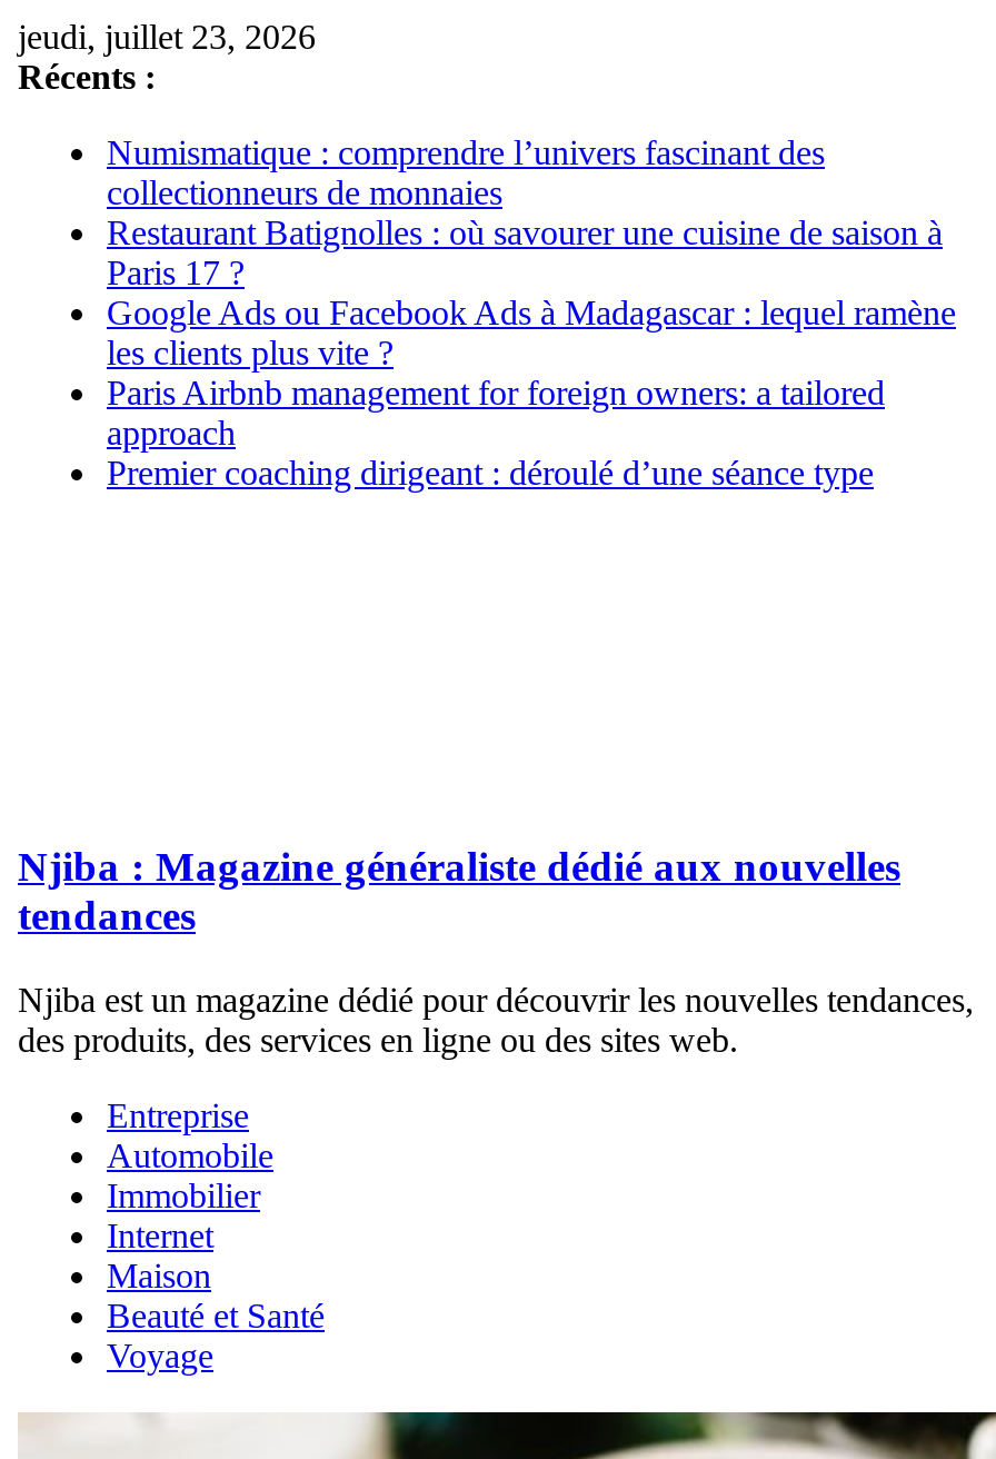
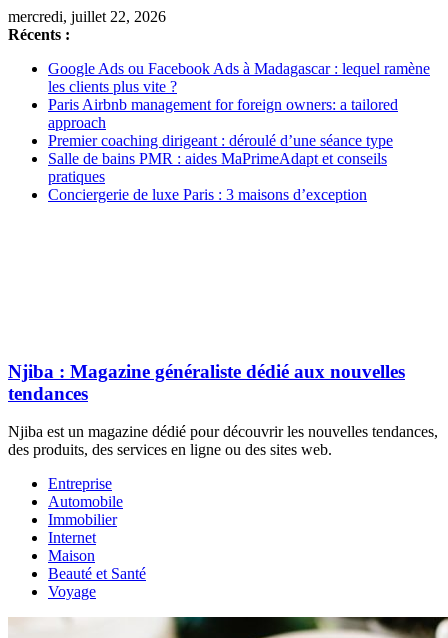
- jeudi, juillet 23, 2026
+ mercredi, juillet 22, 2026

- Numismatique : comprendre l’univers fascinant des
- collectionneurs de monnaies
- Restaurant Batignolles : où savourer une cuisine de saison à
- Paris 17 ?

moved up: Google Ads ou Facebook Ads à Madagascar : lequel ramène | les clients plus vite ? | Paris Airbnb management for foreign owners: a tailored | approach | Premier coaching dirigeant : déroulé d’une séance type

+ Salle de bains PMR : aides MaPrimeAdapt et conseils
+ pratiques
+ Conciergerie de luxe Paris : 3 maisons d’exception
